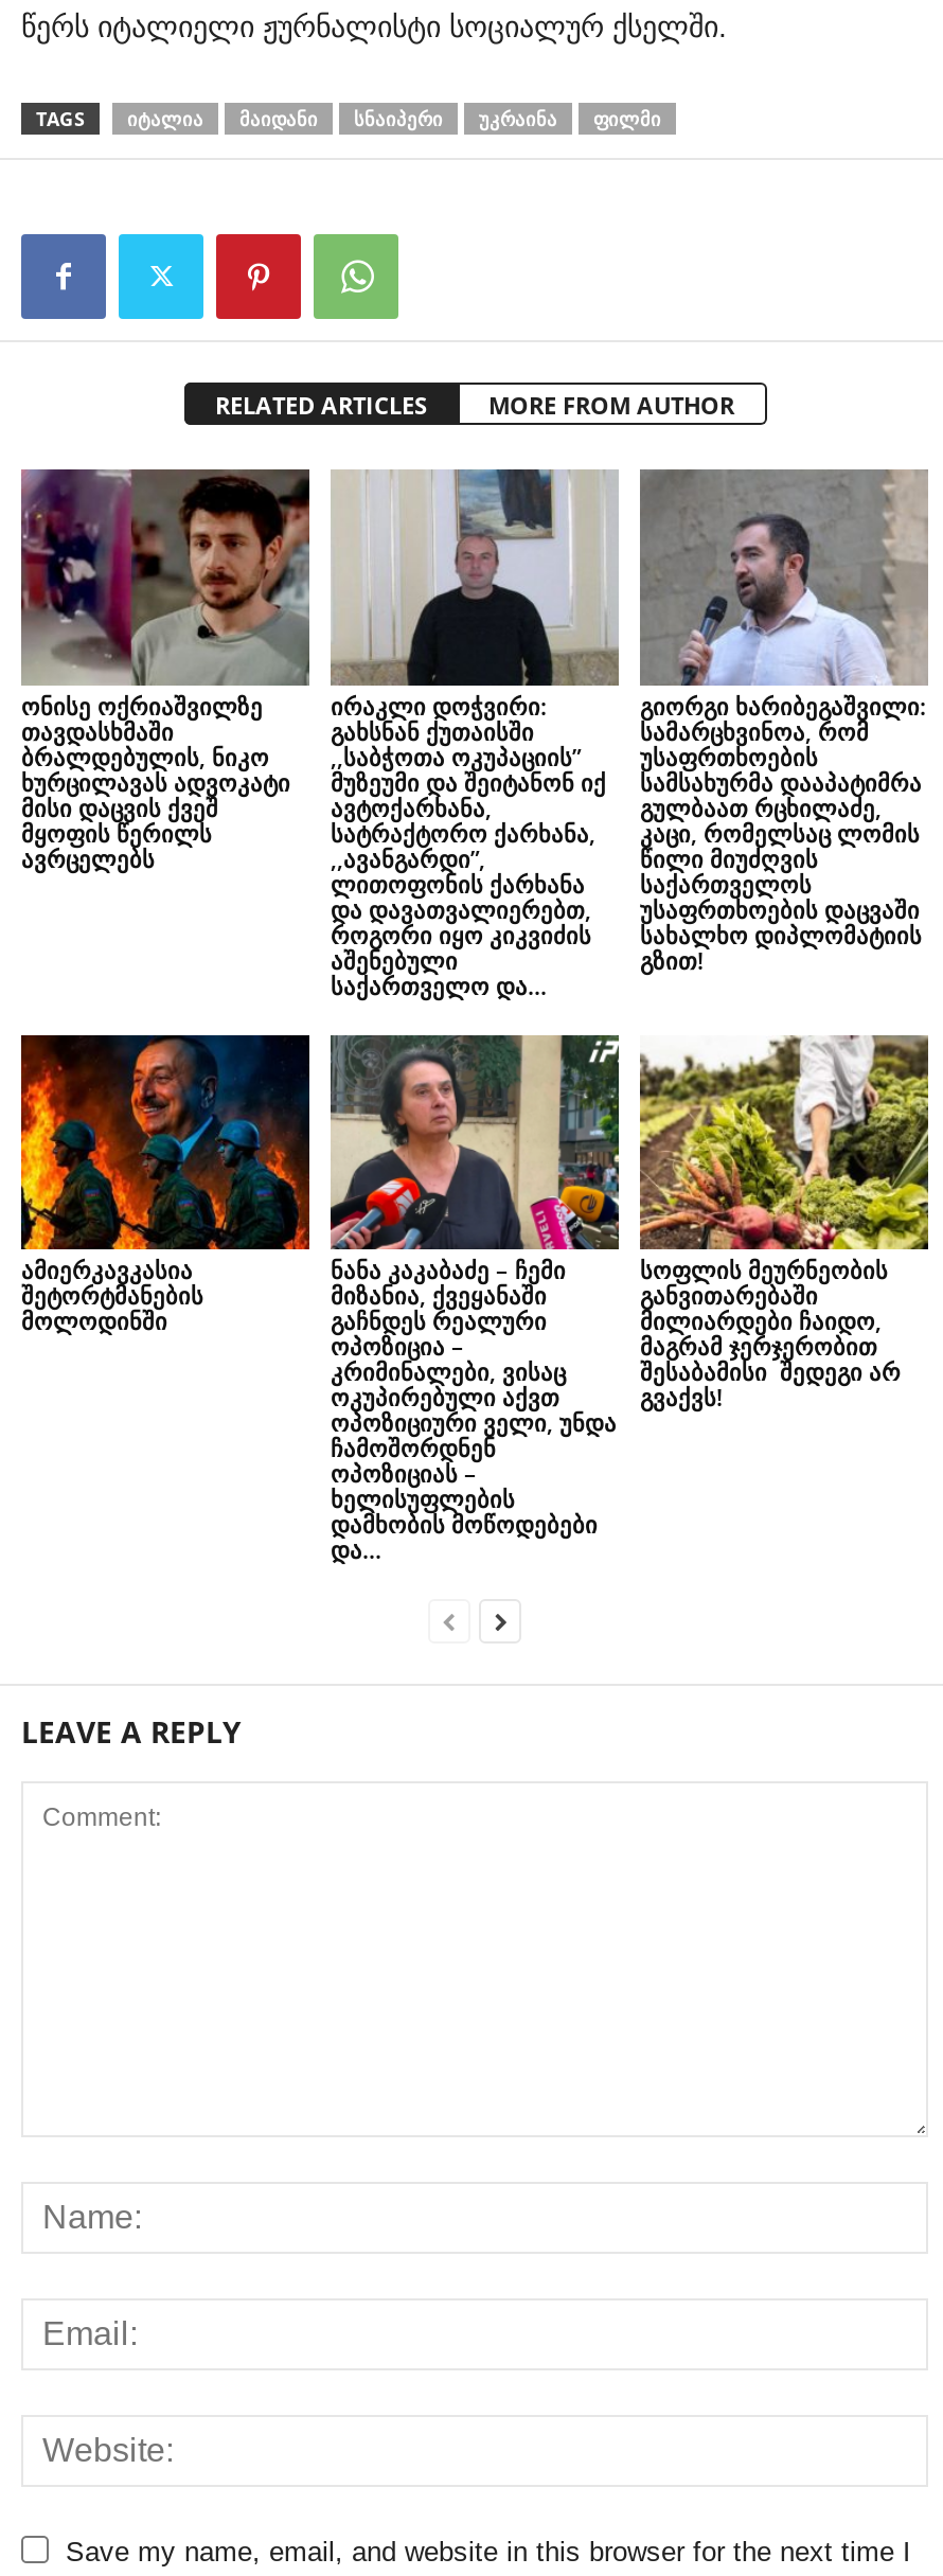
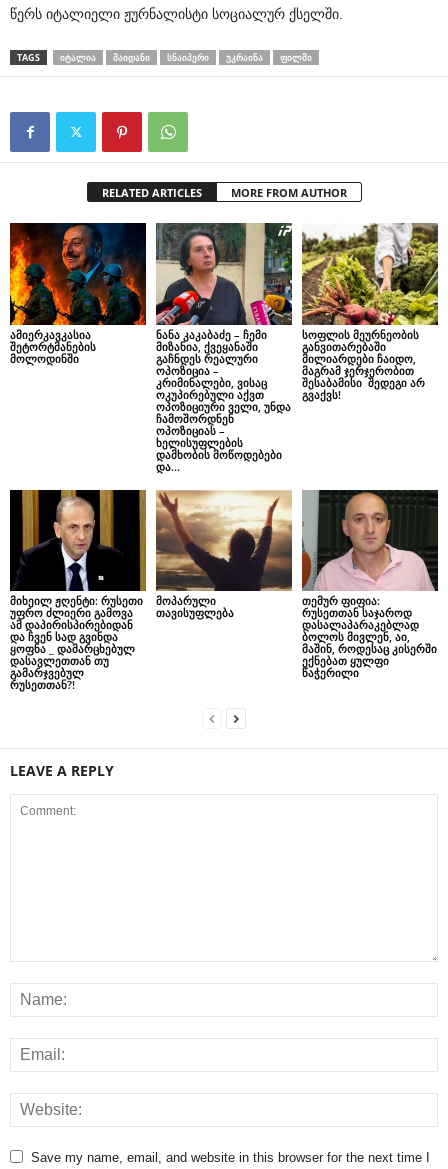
- [image]
- ონისე ოქრიაშვილზე
- თავდასხმაში
- ბრალდებულის, ნიკო
- ხურცილავას ადვოკატი
- მისი დაცვის ქვეშ
- მყოფის წერილს
- ავრცელებს

- [image]
- ირაკლი დოჭვირი:
- გახსნან ქუთაისში
- ,,საბჭოთა ოკუპაციის”
- მუზეუმი და შეიტანონ იქ
- ავტოქარხანა,
- სატრაქტორო ქარხანა,
- ,,ავანგარდი”,
- ლითოფონის ქარხანა
- და დავათვალიერებთ,
- როგორი იყო კიკვიძის
- აშენებული
- საქართველო და...

- [image]
- გიორგი ხარიბეგაშვილი:
- სამარცხვინოა, რომ
- უსაფრთხოების
- სამსახურმა დააპატიმრა
- გულბაათ რცხილაძე,
- კაცი, რომელსაც ლომის
- წილი მიუძღვის
- საქართველოს
- უსაფრთხოების დაცვაში
- სახალხო დიპლომატიის
- გზით!

moved up: [image] | ამიერკავკასია | შეტორტმანების | ... | შესაბამისი შედეგი არ | გვაქვს!

+ [image]
+ მიხეილ ჟღენტი: რუსეთი
+ უფრო ძლიერი გამოვა
+ ამ დაპირისპირებიდან
+ და ჩვენ სად გვინდა
+ ყოფნა _ დამარცხებულ
+ დასავლეთთან თუ
+ გამარჯვებულ
+ რუსეთთან?!

+ [image]
+ მოპარული
+ თავისუფლება

+ [image]
+ თემურ ფიფია:
+ რუსეთთან საჯაროდ
+ დასალაპარაკებლად
+ ბოლოს მივლენ, აი,
+ მაშინ, როდესაც კისერში
+ ექნებათ ყულფი
+ წაჭერილი
